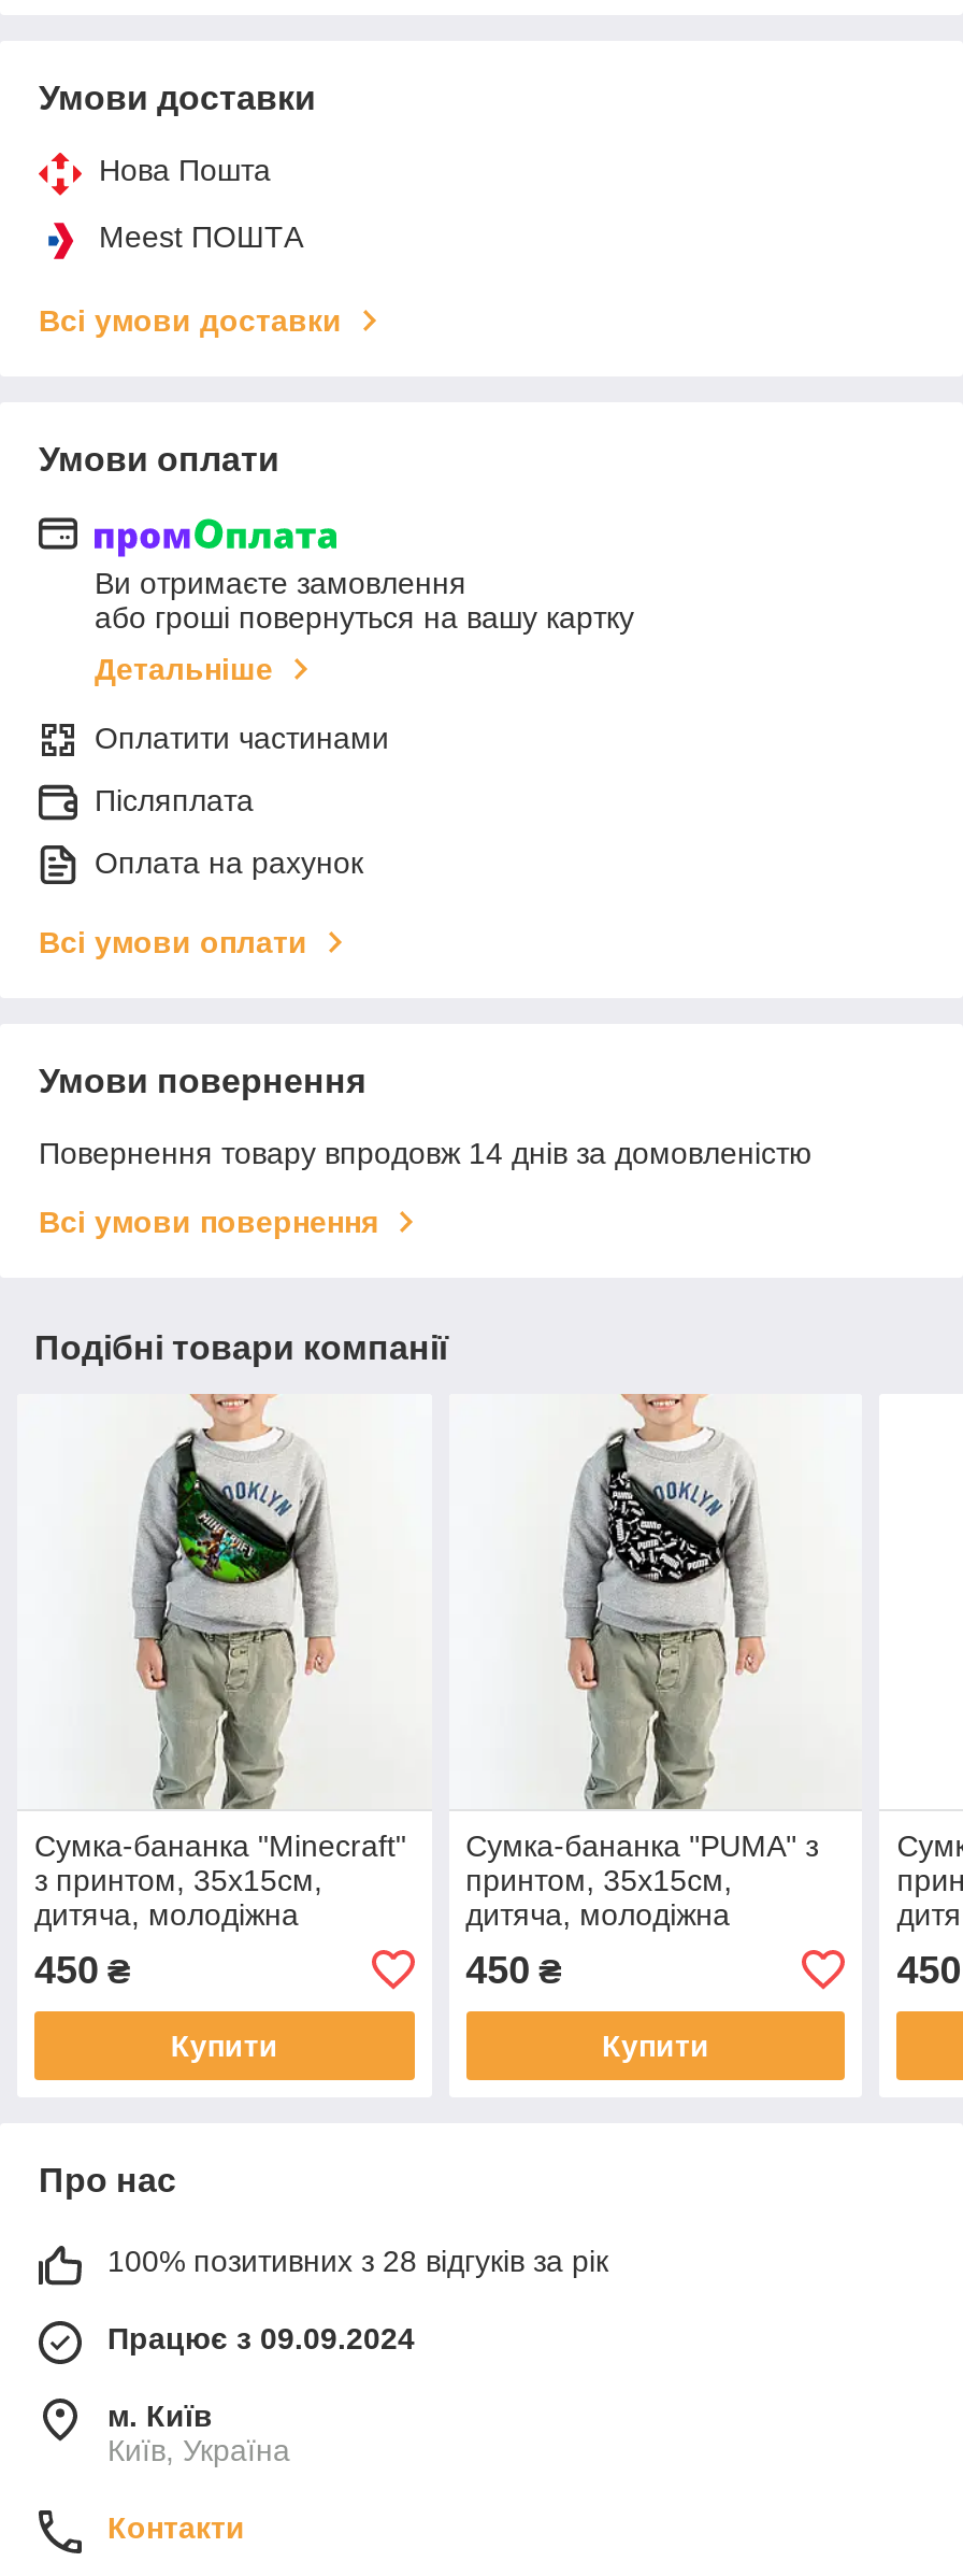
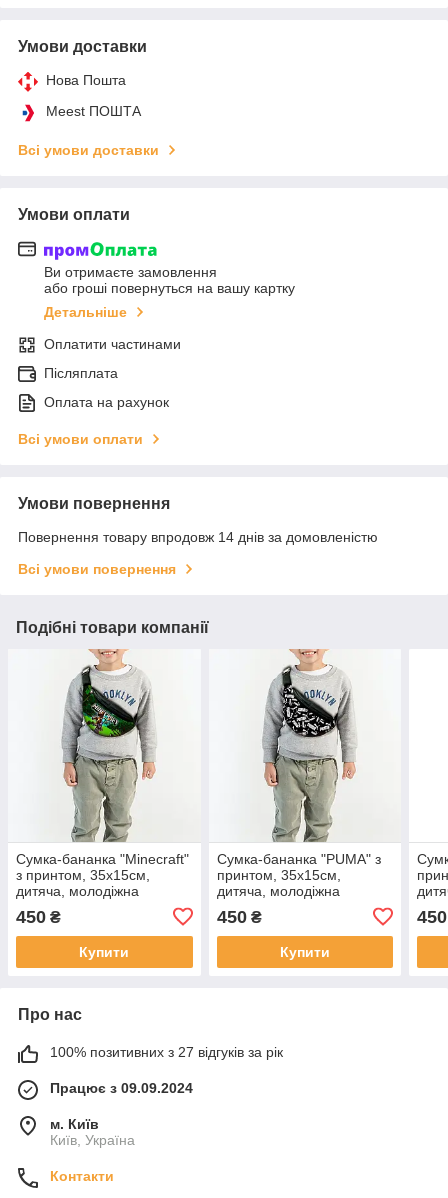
- 100% позитивних з 28 відгуків за рік
+ 100% позитивних з 27 відгуків за рік
